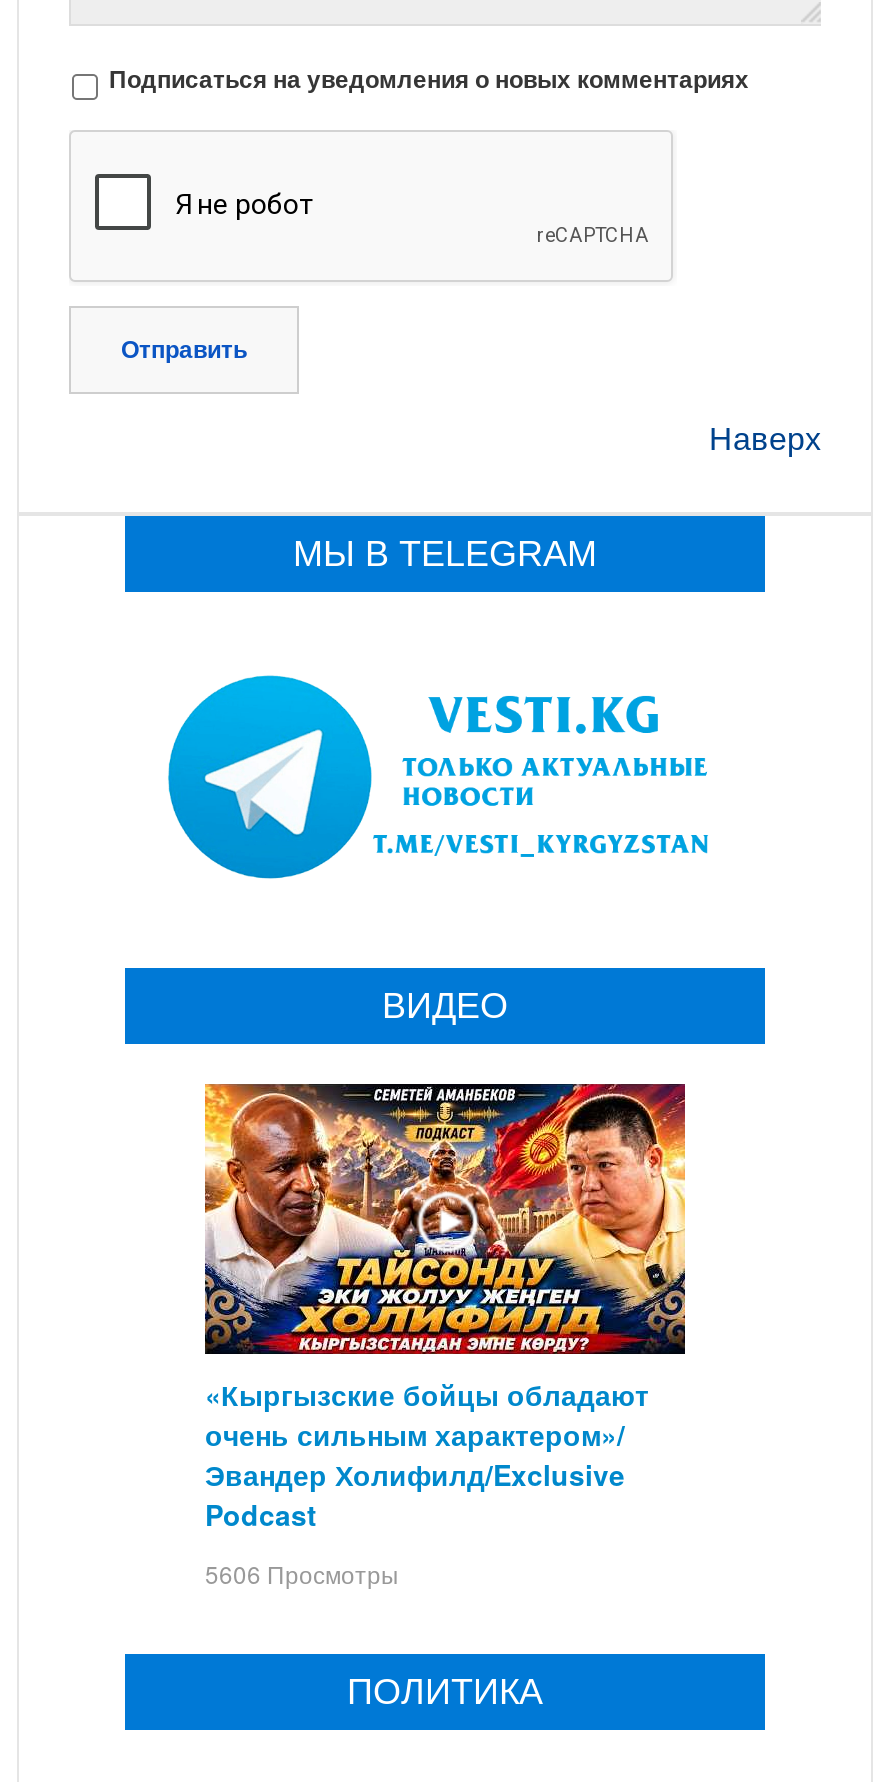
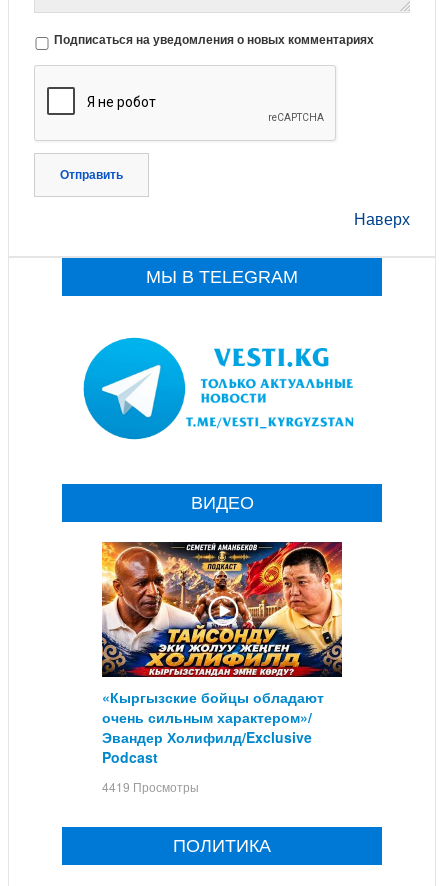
- 5606 Просмотры
+ 4419 Просмотры
